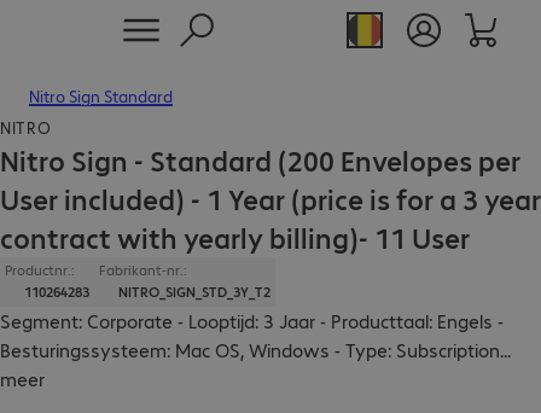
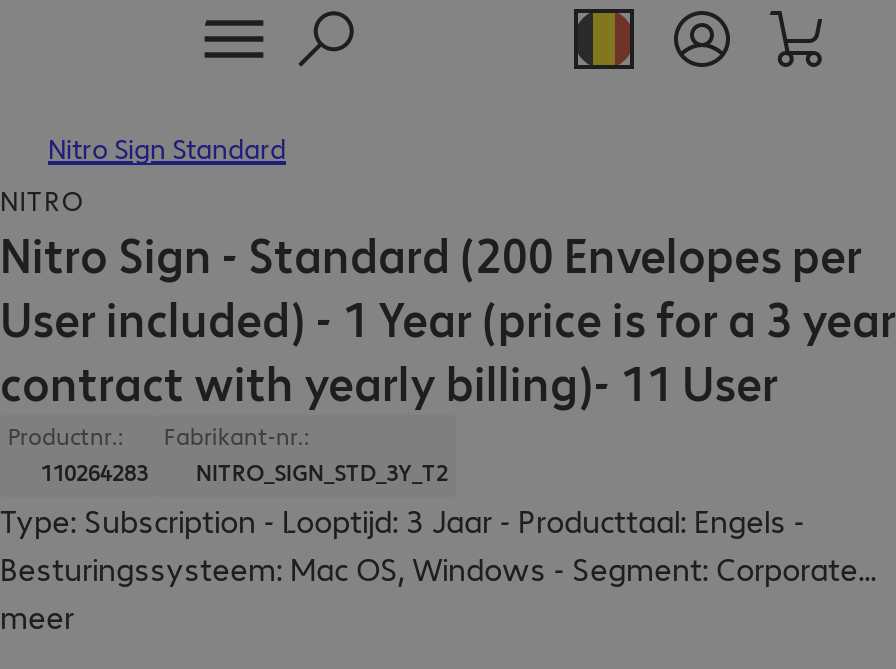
- Segment: Corporate - Looptijd: 3 Jaar - Producttaal: Engels -
+ Type: Subscription - Looptijd: 3 Jaar - Producttaal: Engels -

- Besturingssysteem: Mac OS, Windows - Type: Subscription...
+ Besturingssysteem: Mac OS, Windows - Segment: Corporate...
